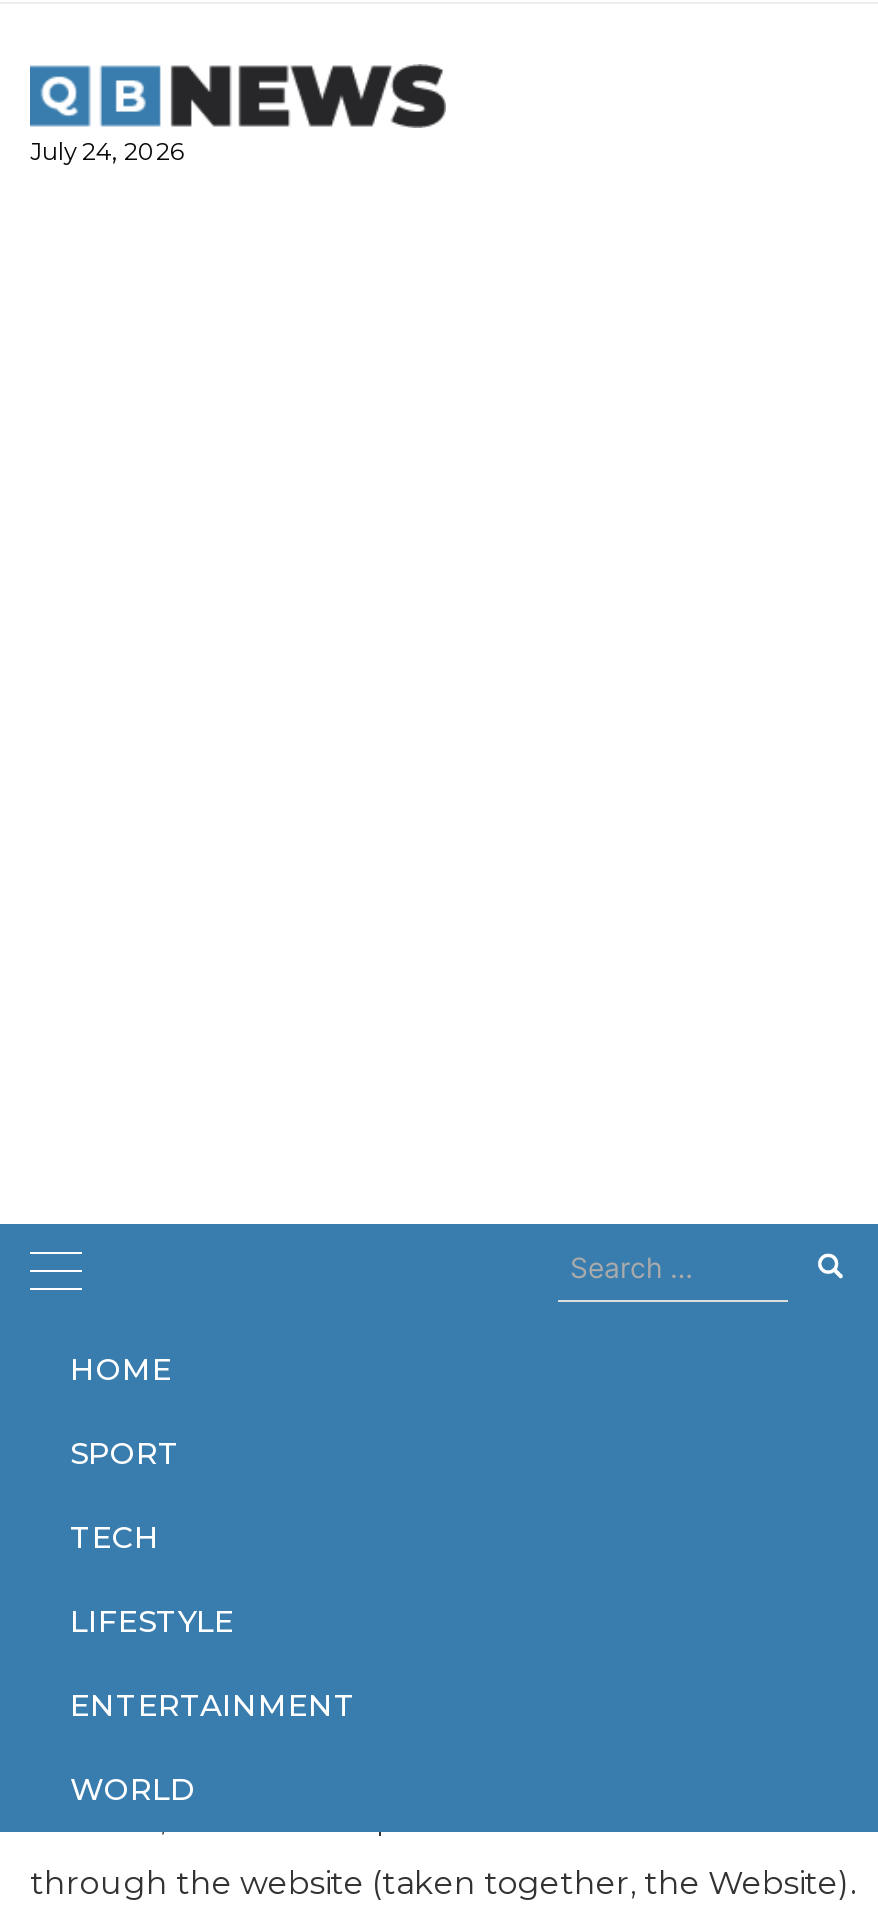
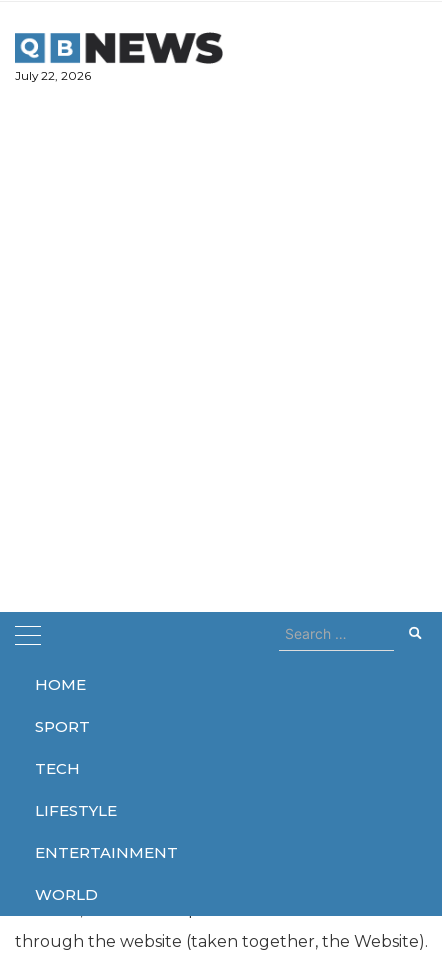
- July 24, 2026
+ July 22, 2026
